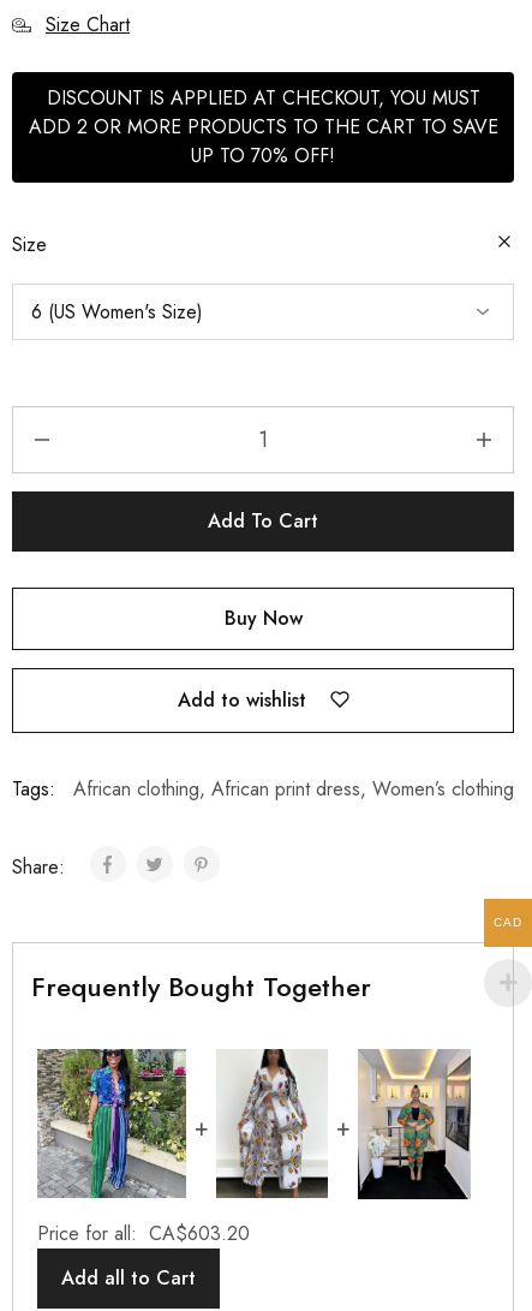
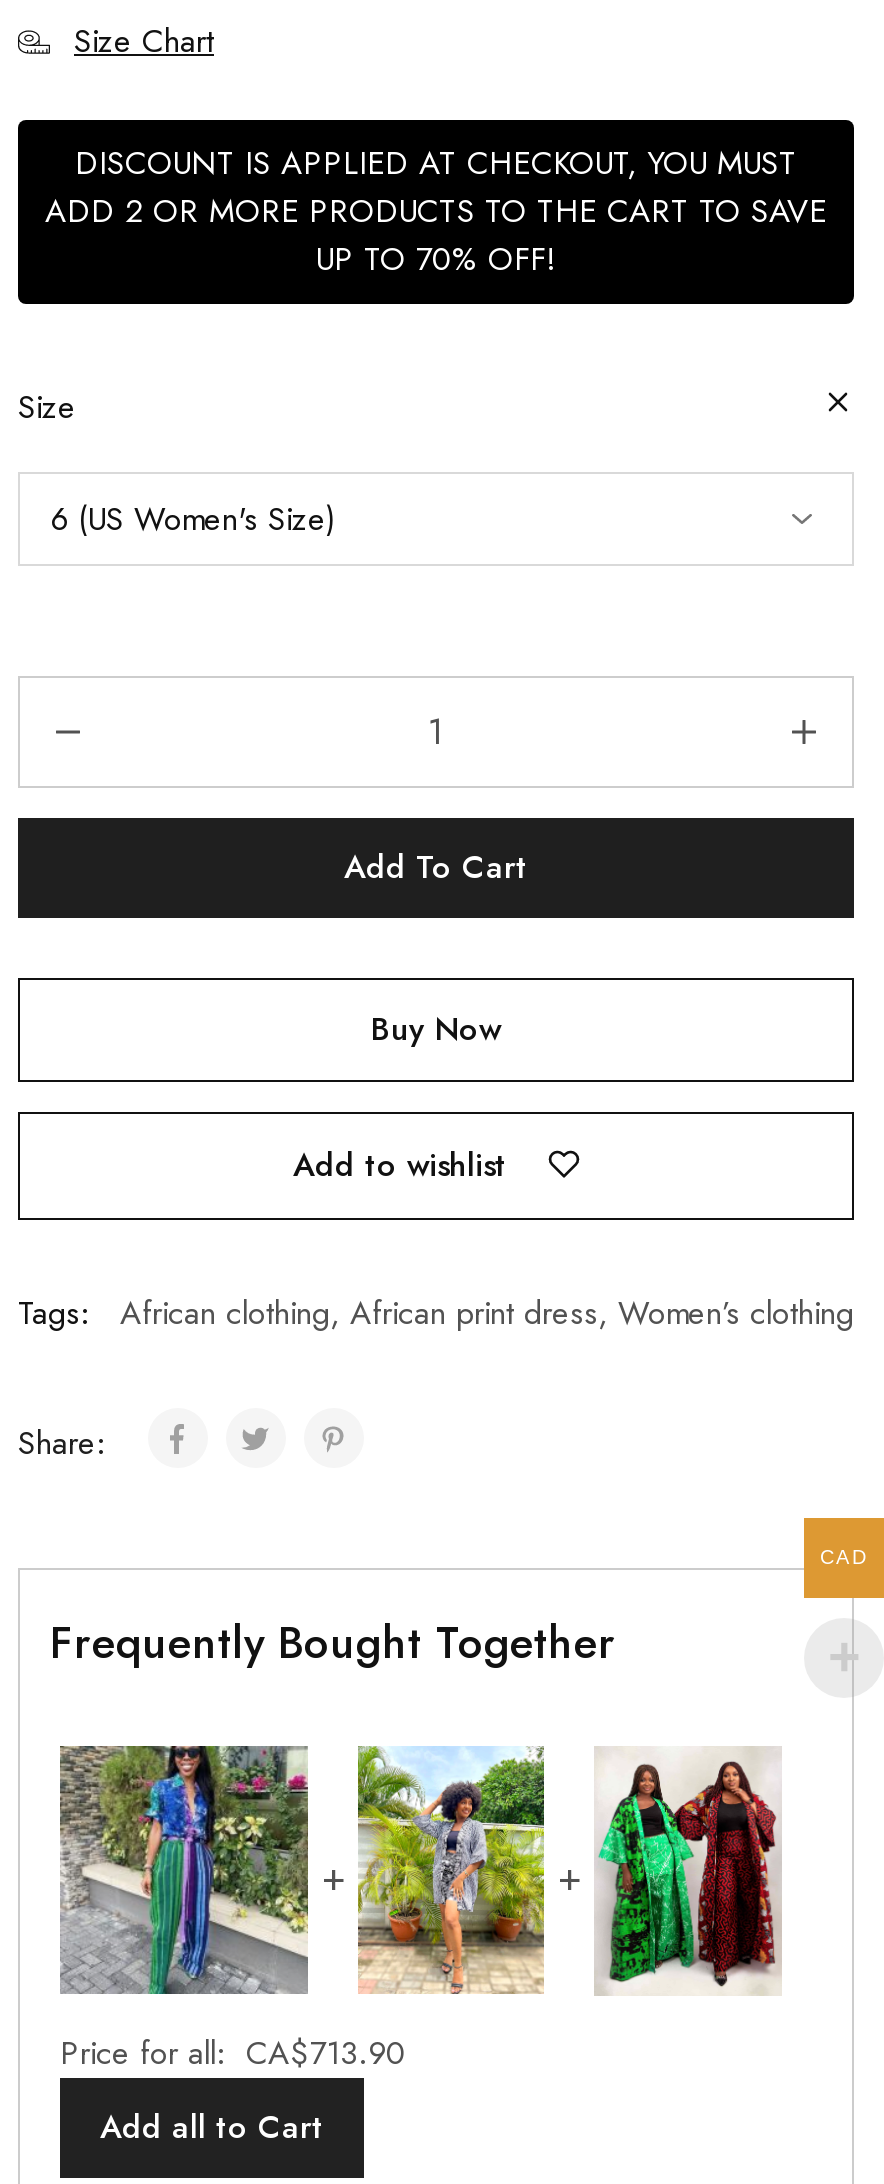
- [image]
- Price for all: CA$603.20
+ [image]
+ Price for all: CA$713.90

- [image]
+ [image]
